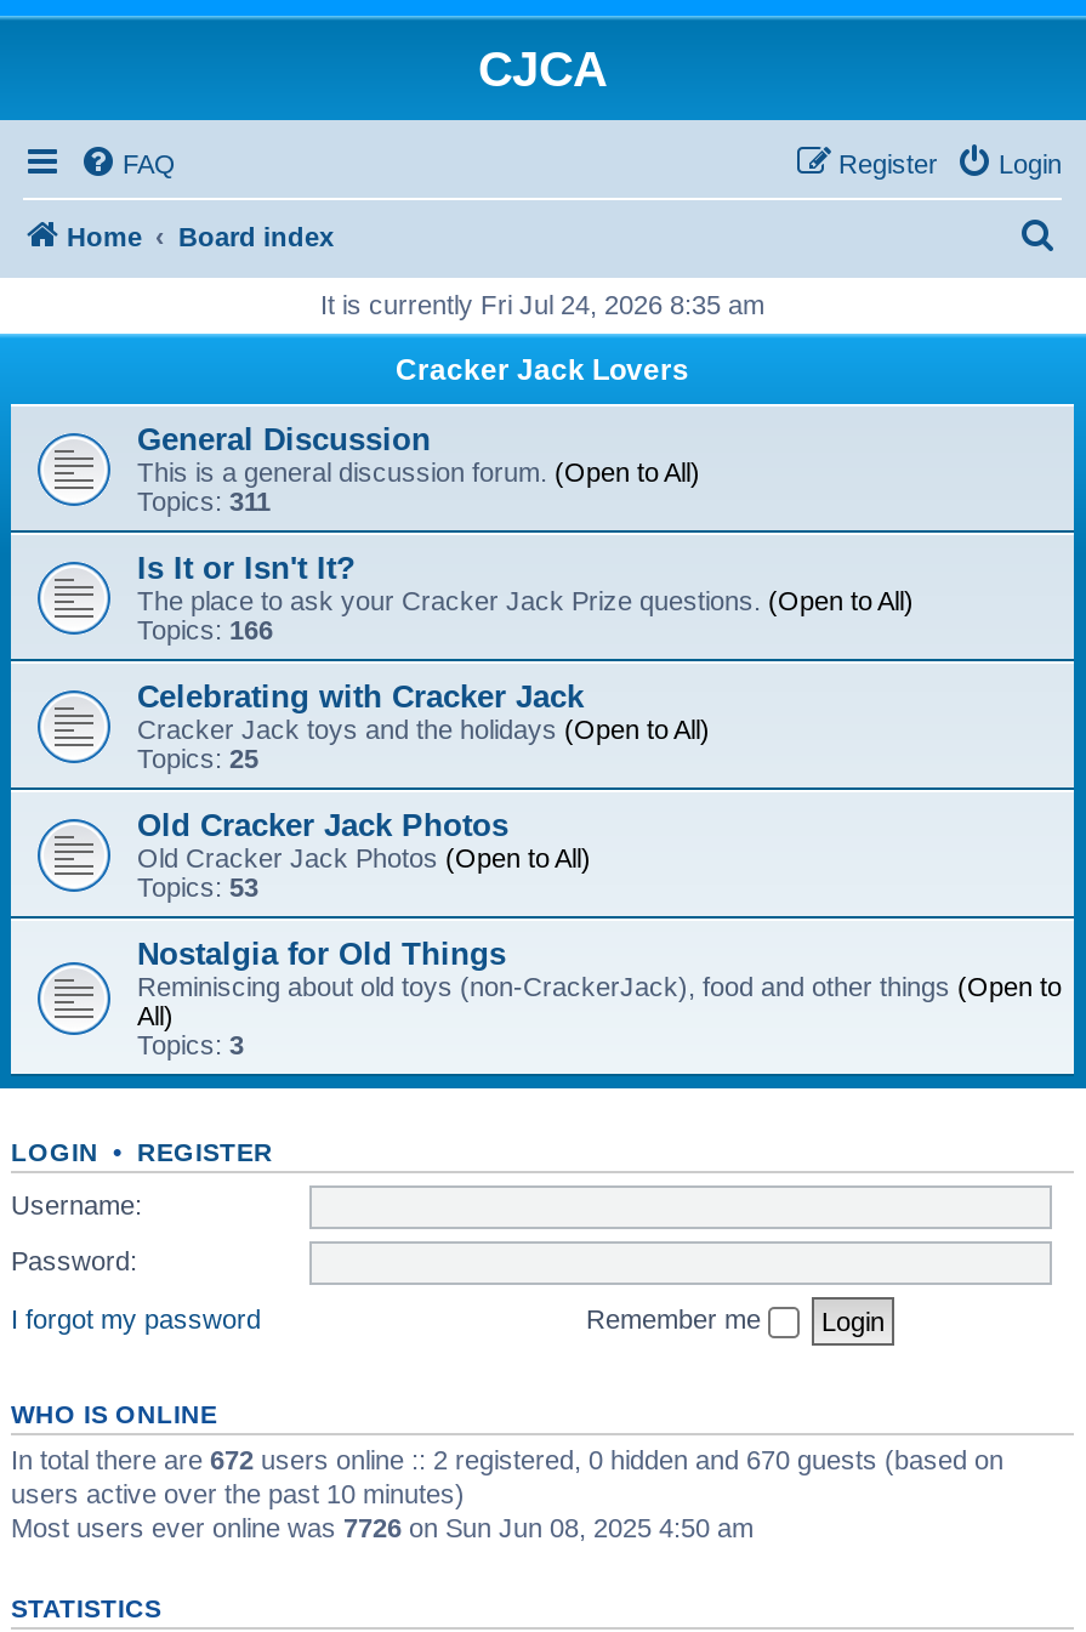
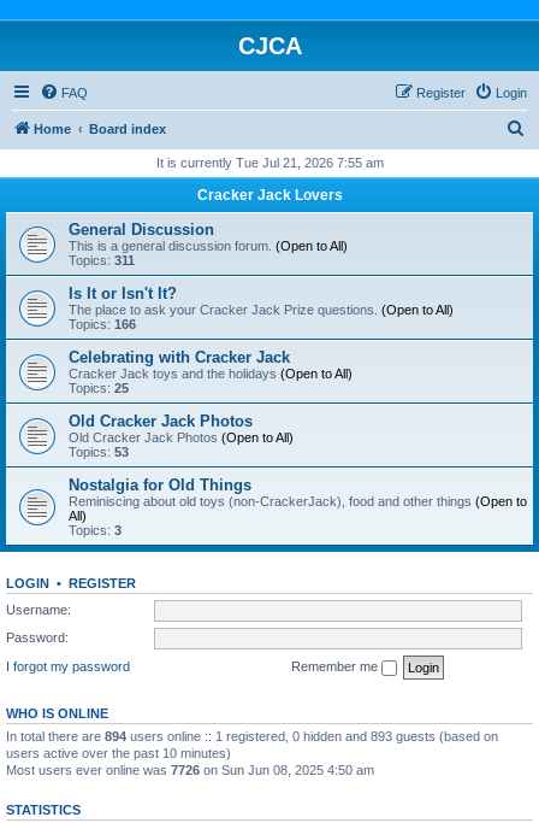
- It is currently Fri Jul 24, 2026 8:35 am
+ It is currently Tue Jul 21, 2026 7:55 am

- In total there are 672 users online :: 2 registered, 0 hidden and 670 guests (based on
+ In total there are 894 users online :: 1 registered, 0 hidden and 893 guests (based on
